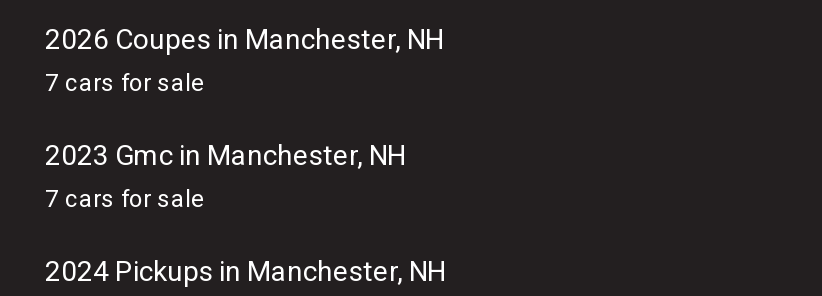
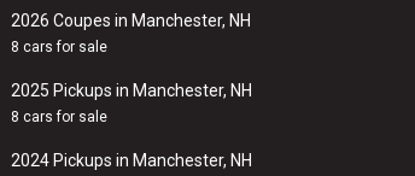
- 7 cars for sale
+ 8 cars for sale

- 2023 Gmc in Manchester, NH
+ 2025 Pickups in Manchester, NH

- 7 cars for sale
+ 8 cars for sale
